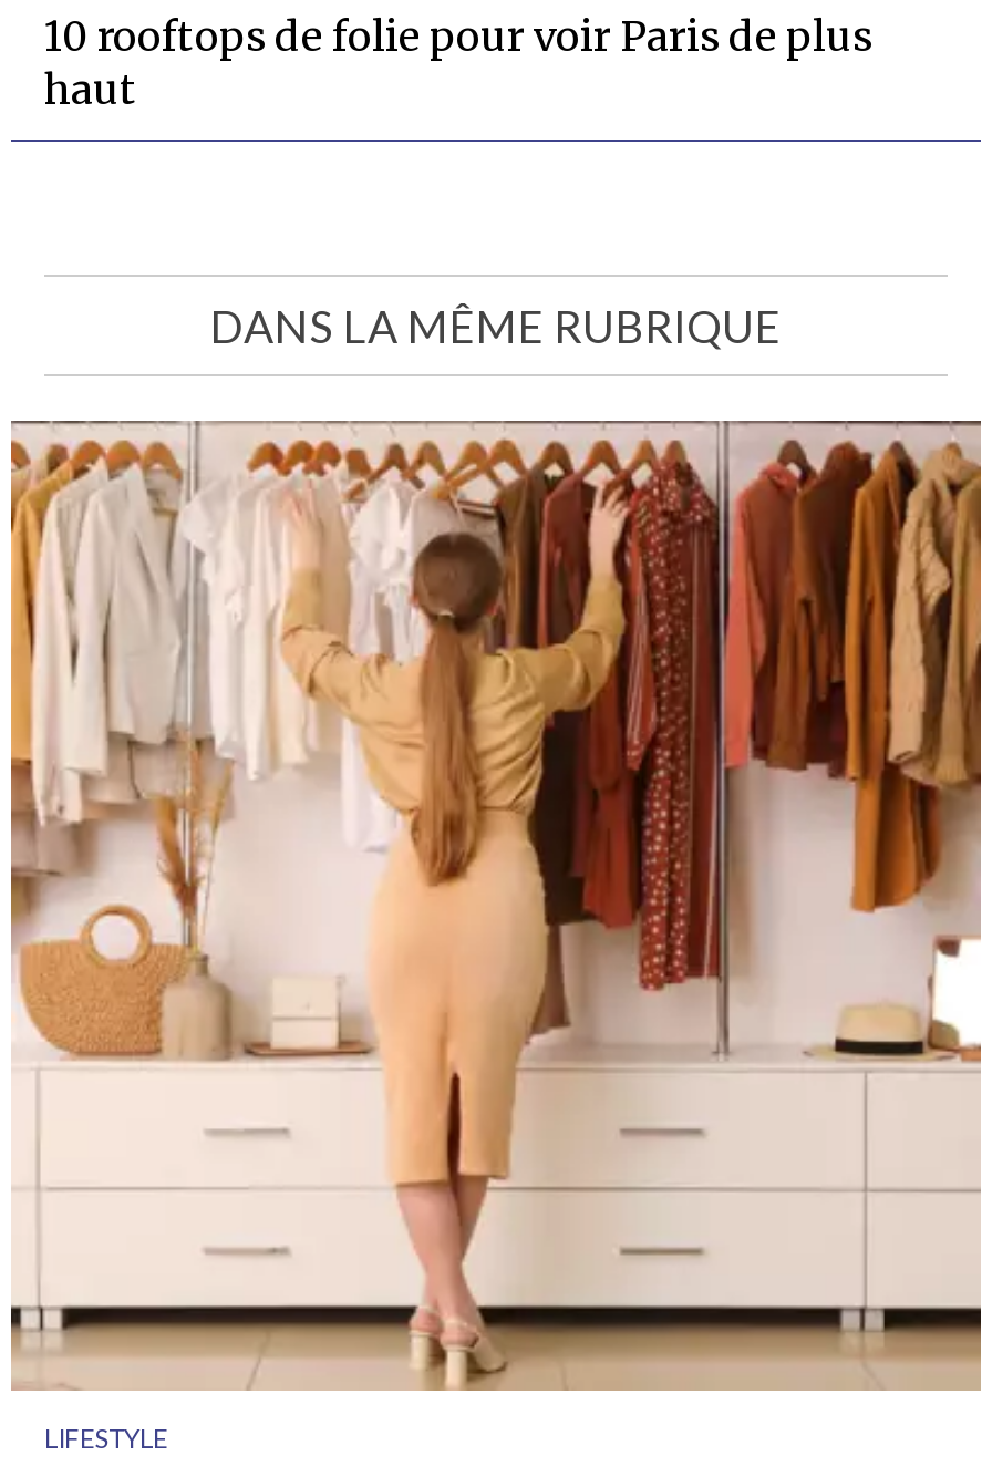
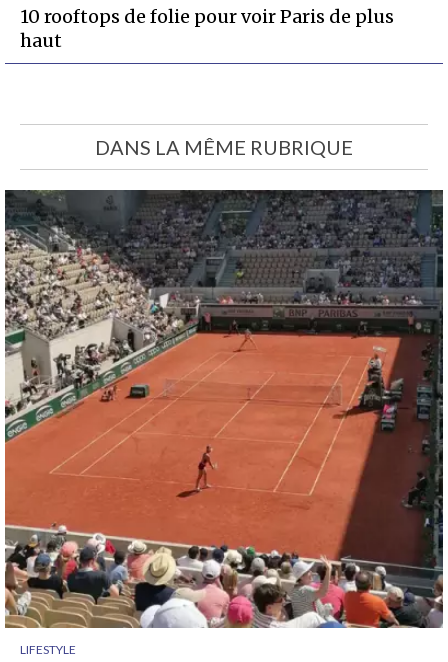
- [image]
+ [image]
